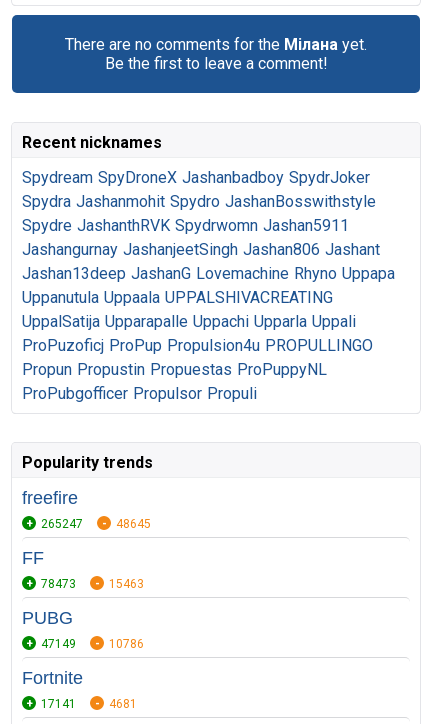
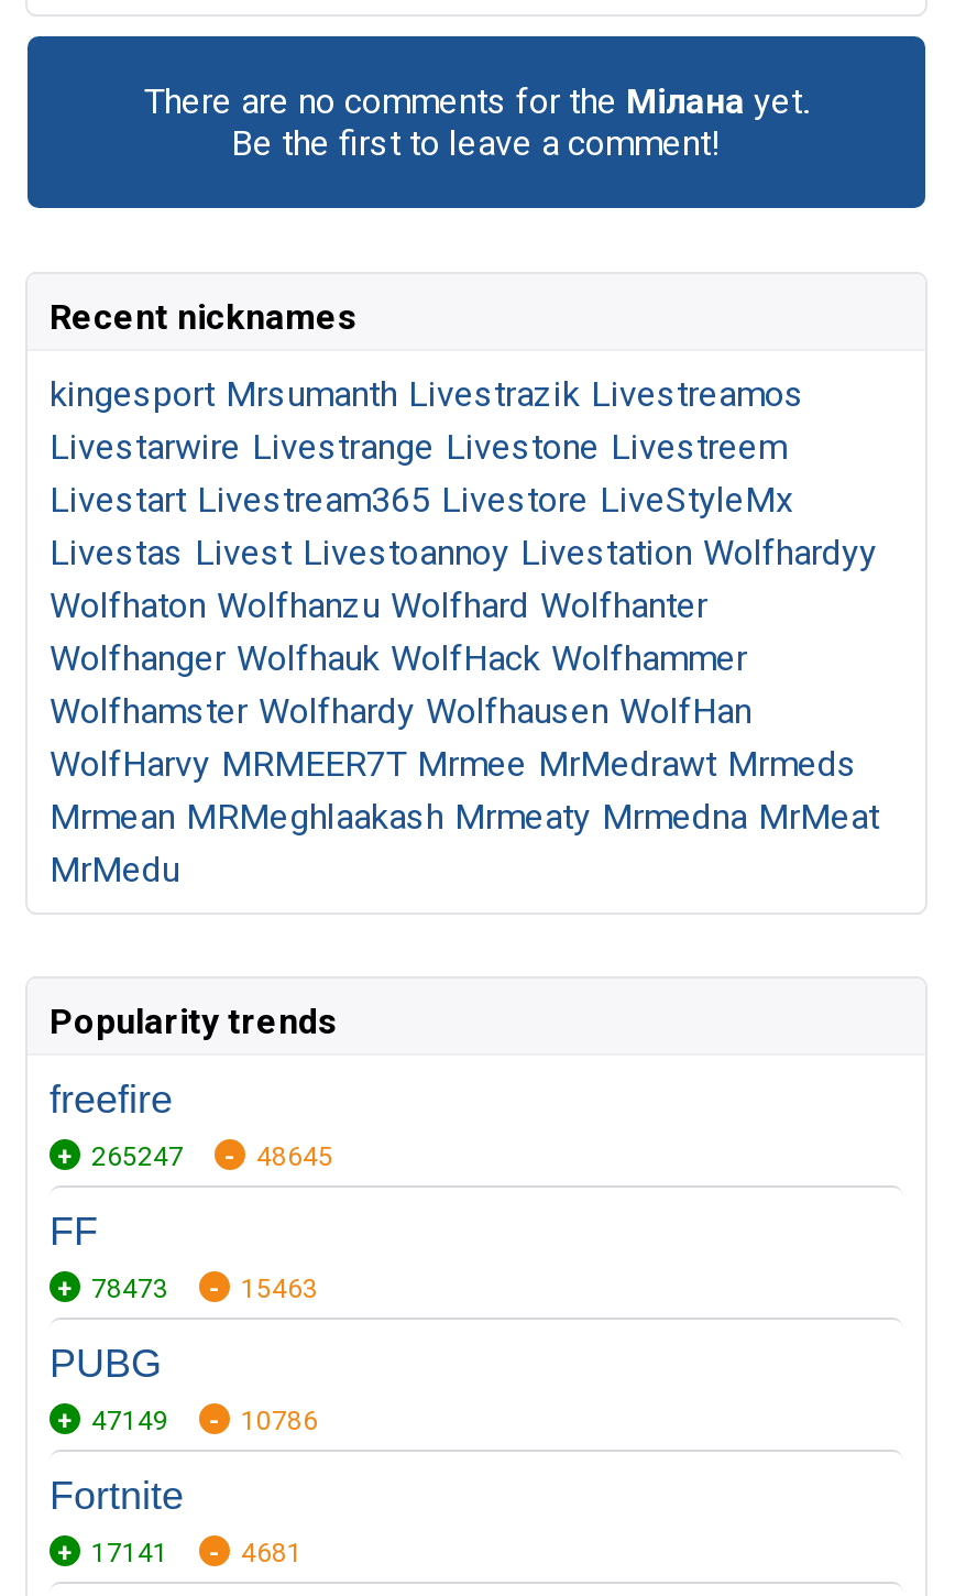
- Spydream SpyDroneX Jashanbadboy SpydrJoker
- Spydra Jashanmohit Spydro JashanBosswithstyle
- Spydre JashanthRVK Spydrwomn Jashan5911
- Jashangurnay JashanjeetSingh Jashan806 Jashant
- Jashan13deep JashanG Lovemachine Rhyno Uppapa
- Uppanutula Uppaala UPPALSHIVACREATING
- UppalSatija Upparapalle Uppachi Upparla Uppali
- ProPuzoficj ProPup Propulsion4u PROPULLINGO
- Propun Propustin Propuestas ProPuppyNL
- ProPubgofficer Propulsor Propuli
+ kingesport Mrsumanth Livestrazik Livestreamos
+ Livestarwire Livestrange Livestone Livestreem
+ Livestart Livestream365 Livestore LiveStyleMx
+ Livestas Livest Livestoannoy Livestation Wolfhardyy
+ Wolfhaton Wolfhanzu Wolfhard Wolfhanter
+ Wolfhanger Wolfhauk WolfHack Wolfhammer
+ Wolfhamster Wolfhardy Wolfhausen WolfHan
+ WolfHarvy MRMEER7T Mrmee MrMedrawt Mrmeds
+ Mrmean MRMeghlaakash Mrmeaty Mrmedna MrMeat
+ MrMedu
